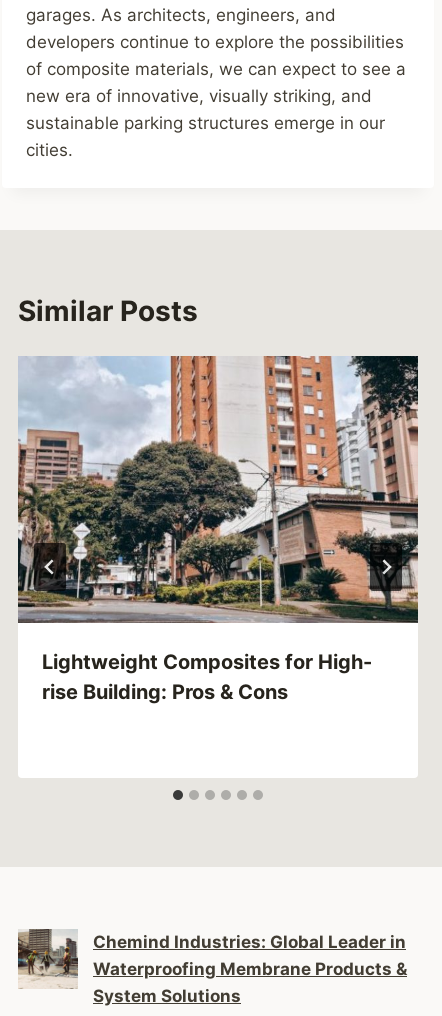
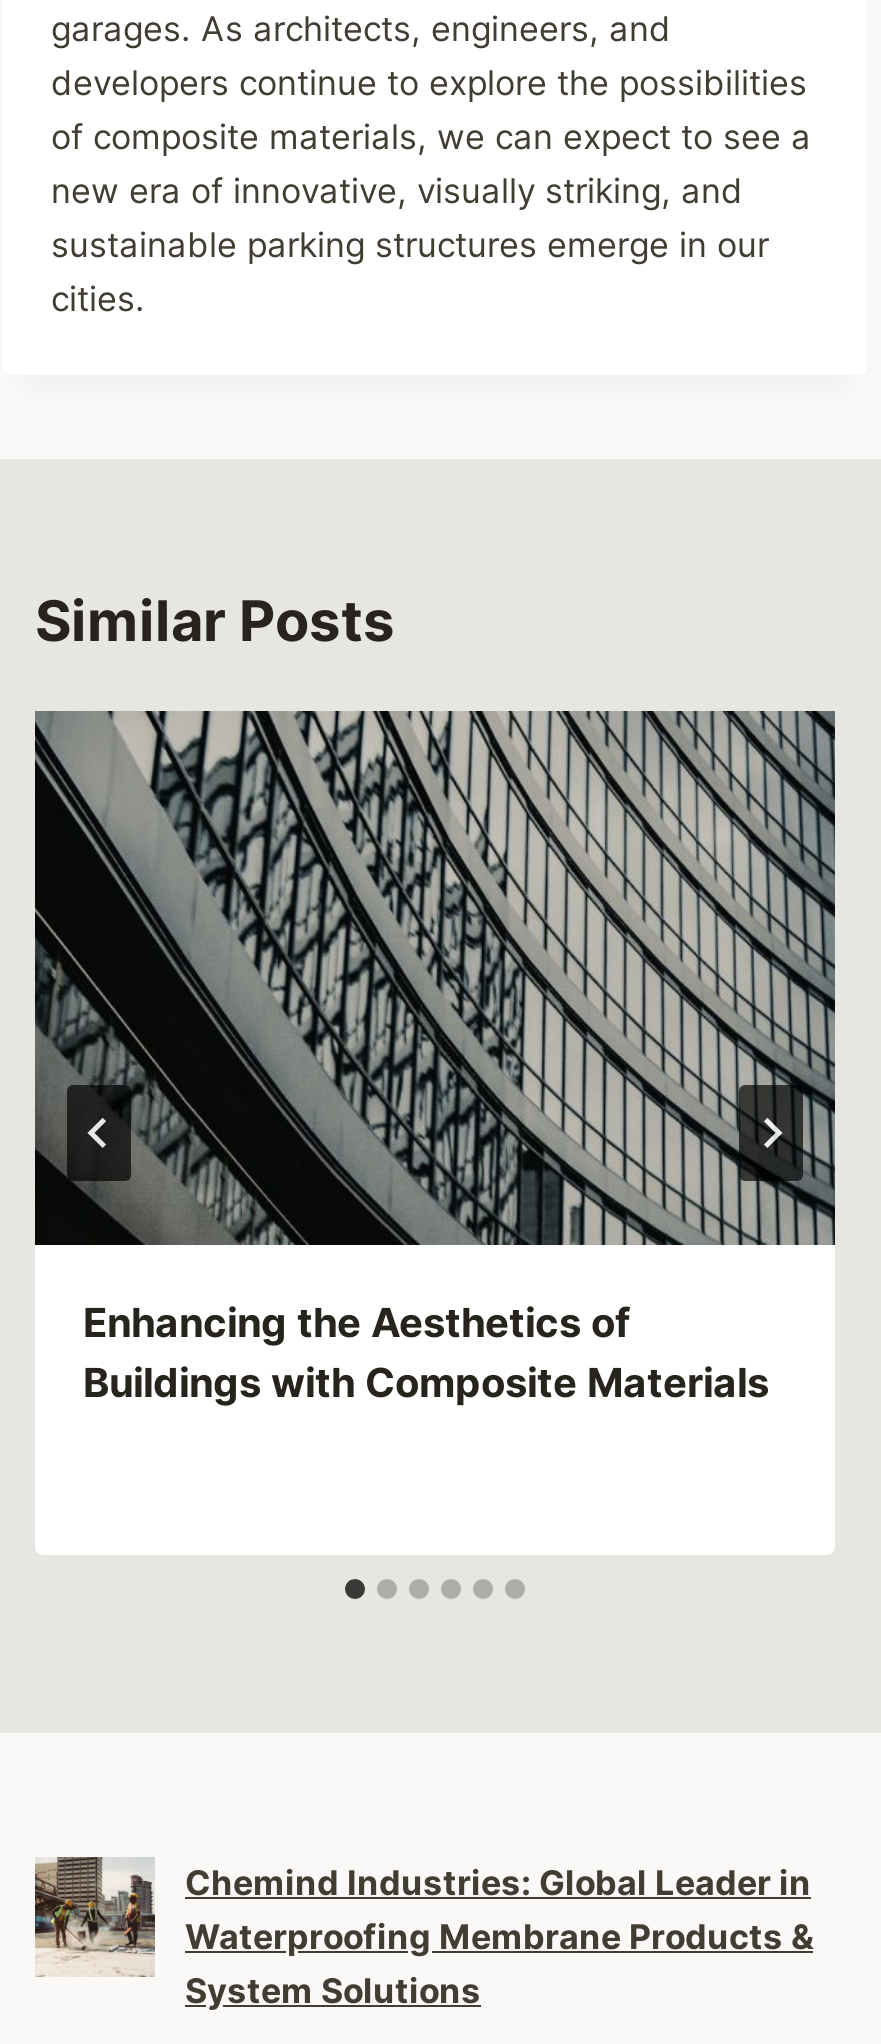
- [image]
- Lightweight Composites for High-
- rise Building: Pros & Cons
+ [image]
+ Enhancing the Aesthetics of
+ Buildings with Composite Materials
